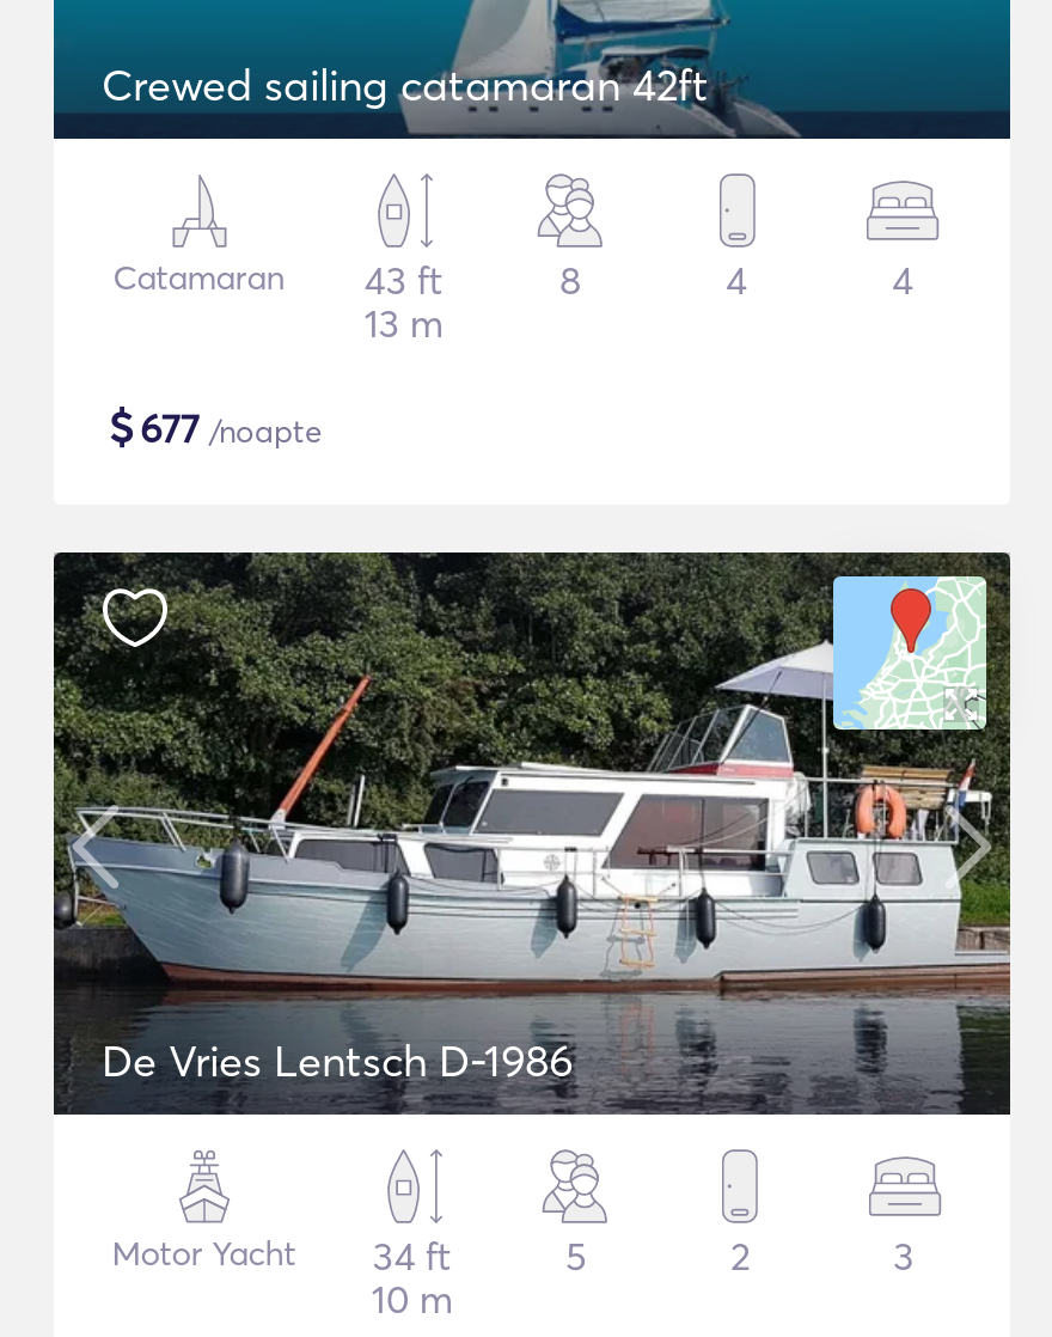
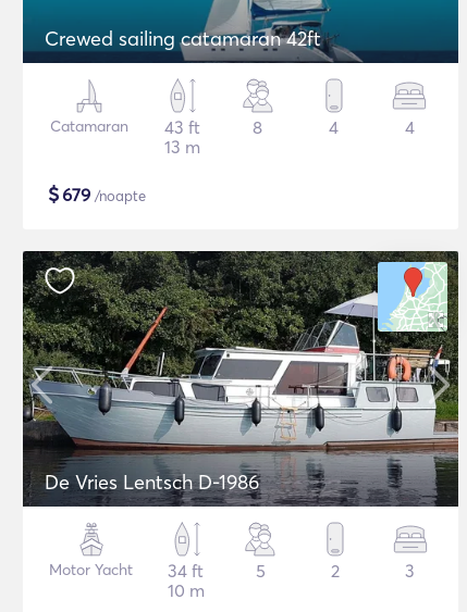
- $677 /noapte
+ $679 /noapte
